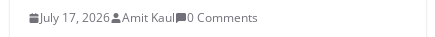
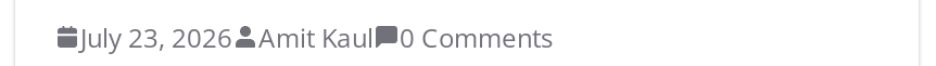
- July 17, 2026 Amit Kaul 0 Comments
+ July 23, 2026 Amit Kaul 0 Comments
